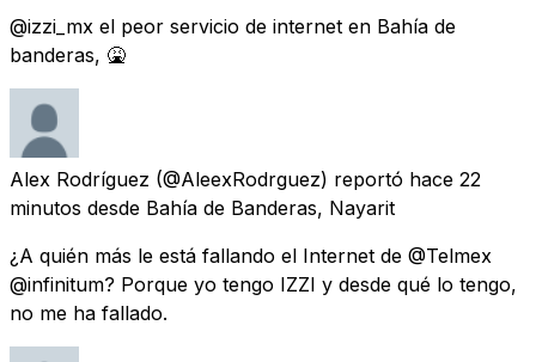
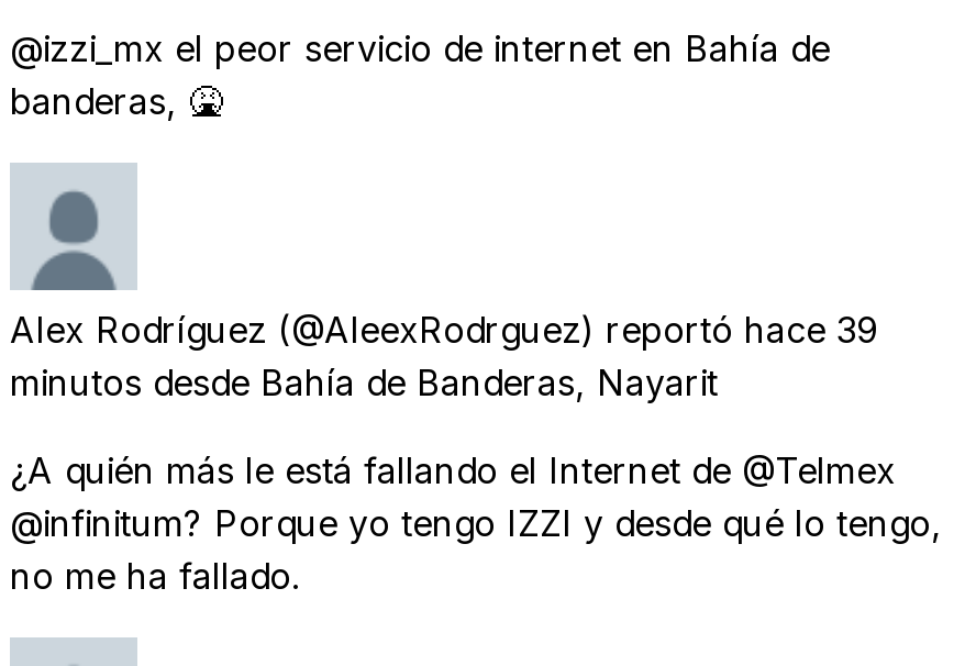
- Alex Rodríguez (@AleexRodrguez) reportó hace 22
+ Alex Rodríguez (@AleexRodrguez) reportó hace 39
